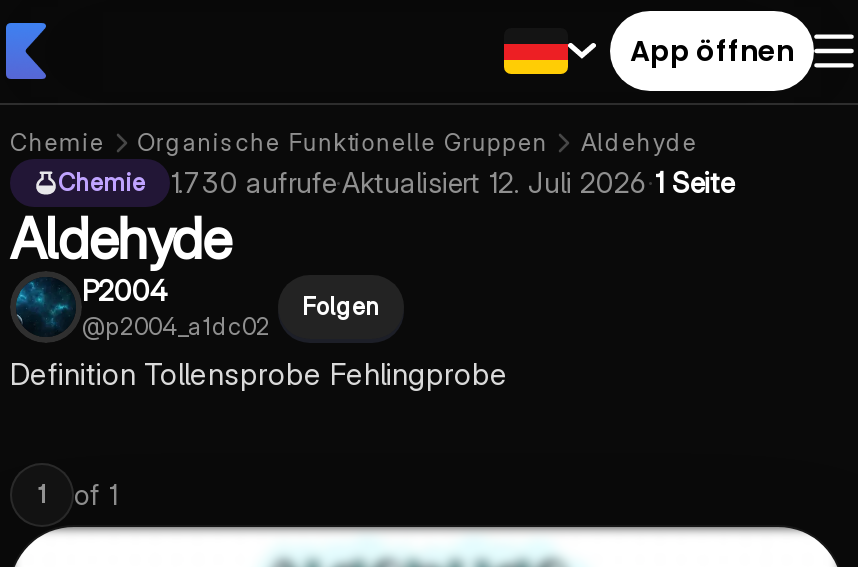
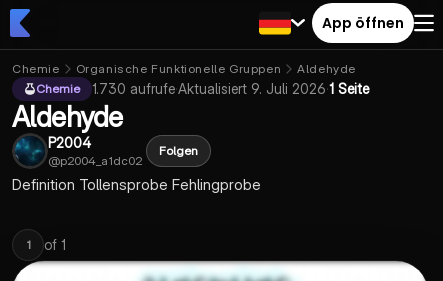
- 1.730 aufrufe · Aktualisiert 12. Juli 2026 · 1 Seite
+ 1.730 aufrufe · Aktualisiert 9. Juli 2026 · 1 Seite
